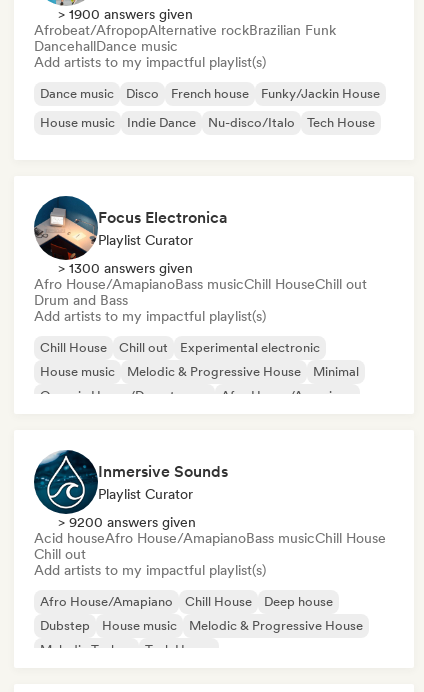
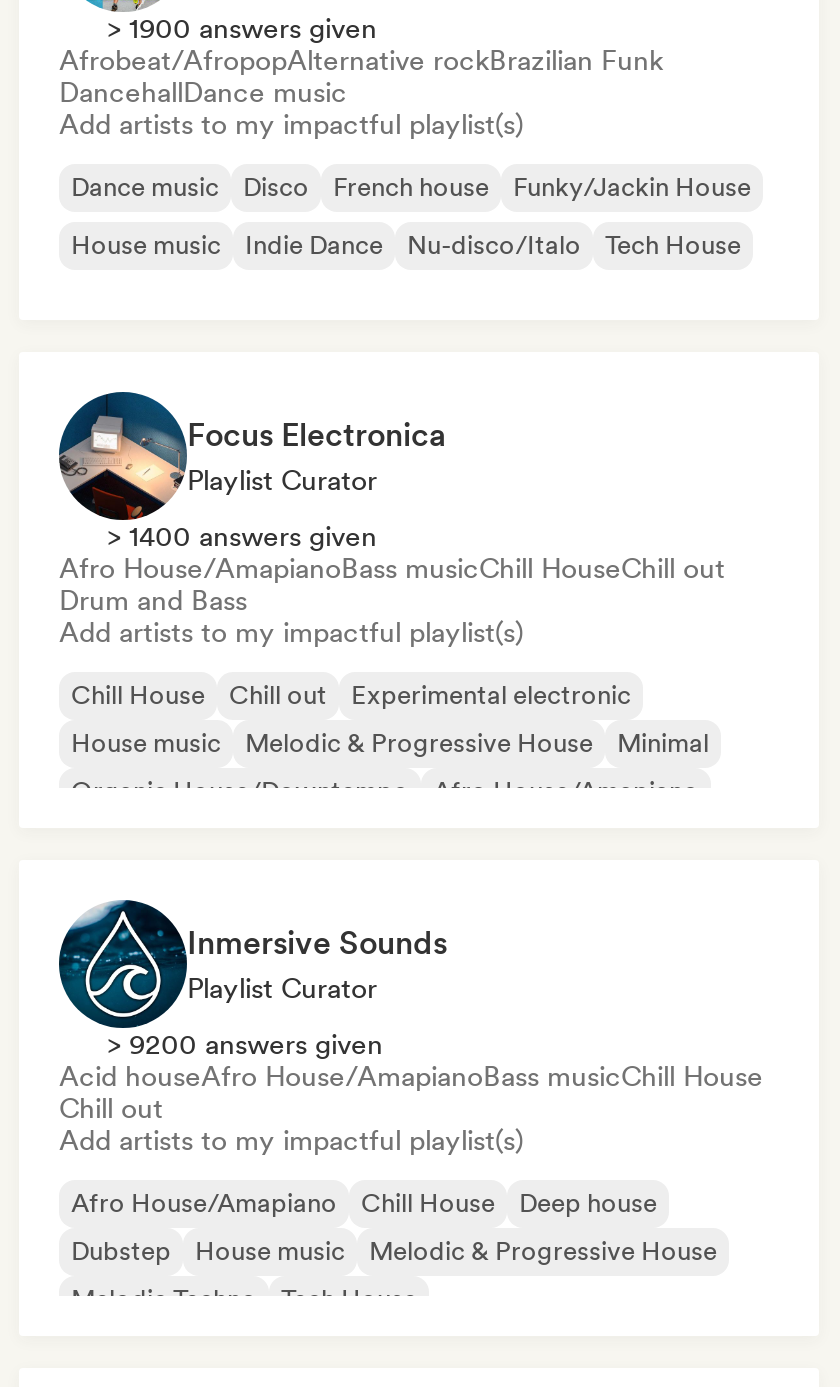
- > 1300 answers given
+ > 1400 answers given
